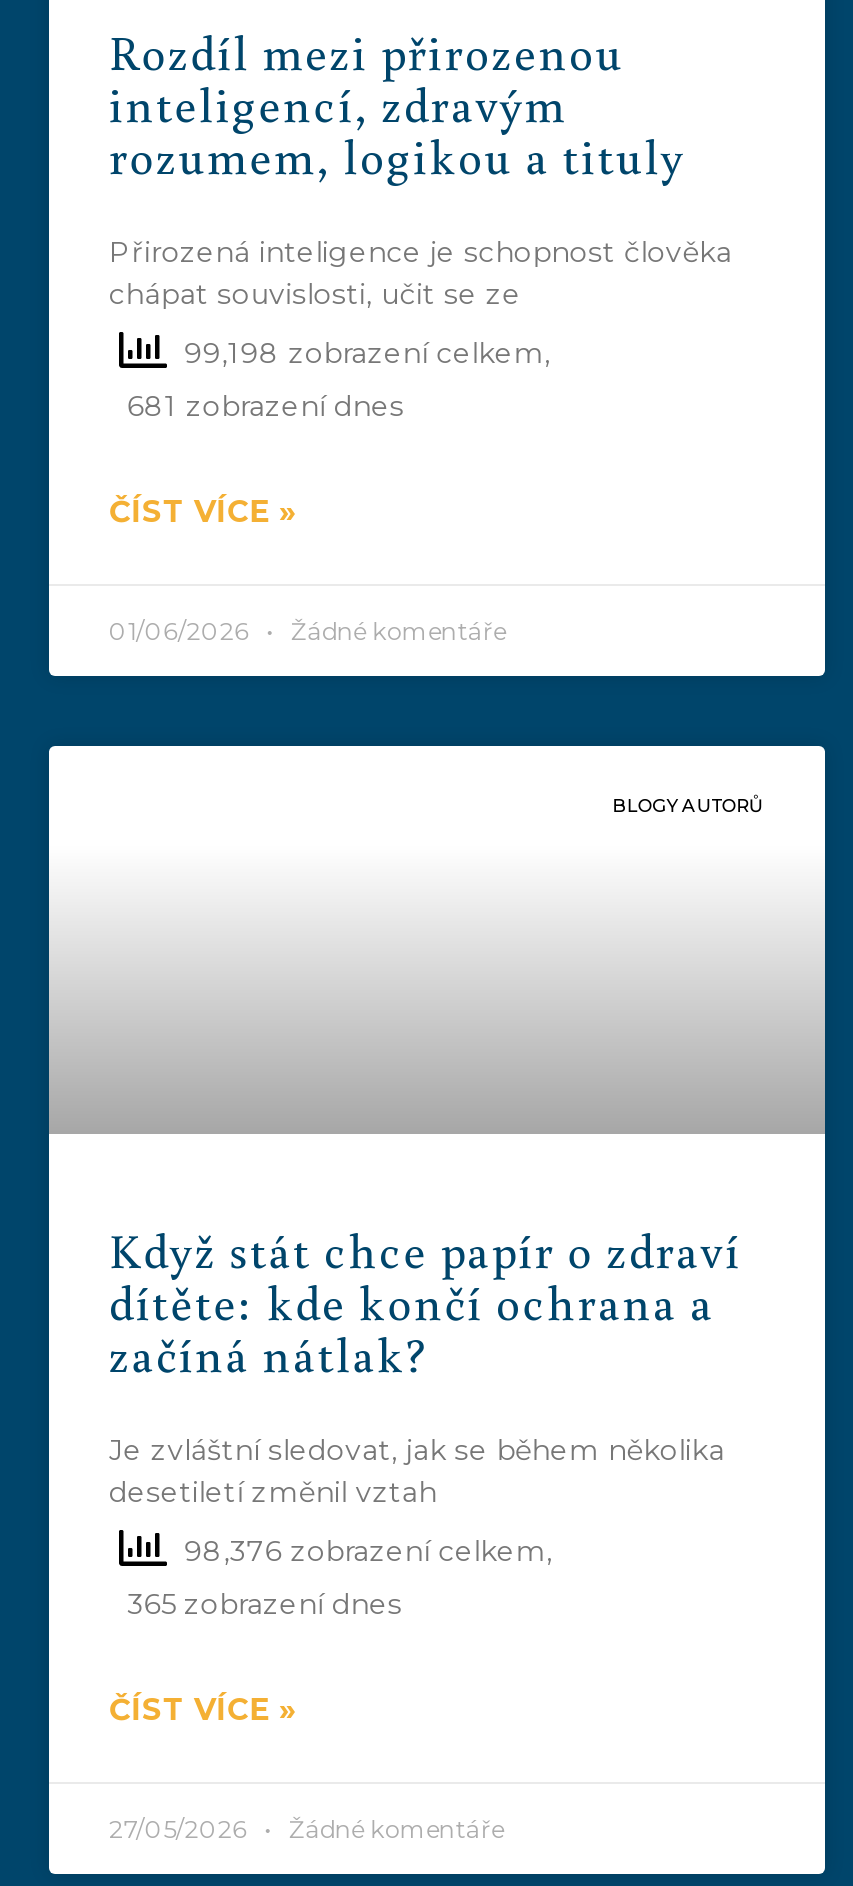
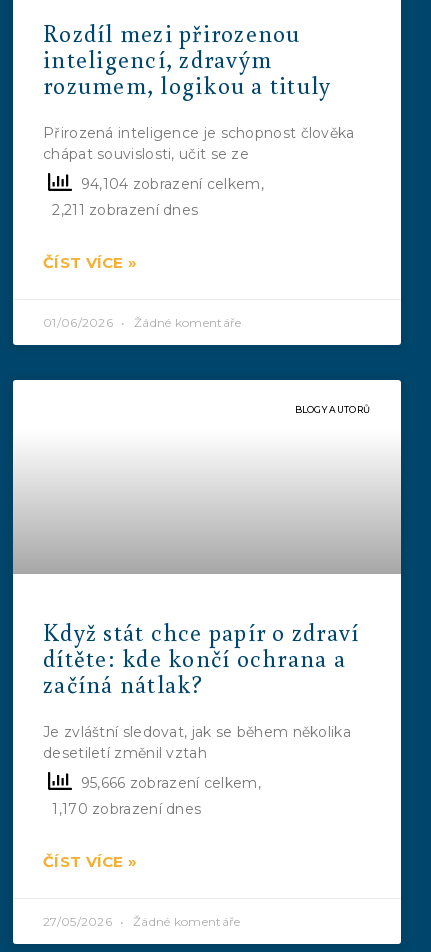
- 99,198 zobrazení celkem,
+ 94,104 zobrazení celkem,

- 681 zobrazení dnes
+ 2,211 zobrazení dnes

- 98,376 zobrazení celkem,
+ 95,666 zobrazení celkem,

- 365 zobrazení dnes
+ 1,170 zobrazení dnes
